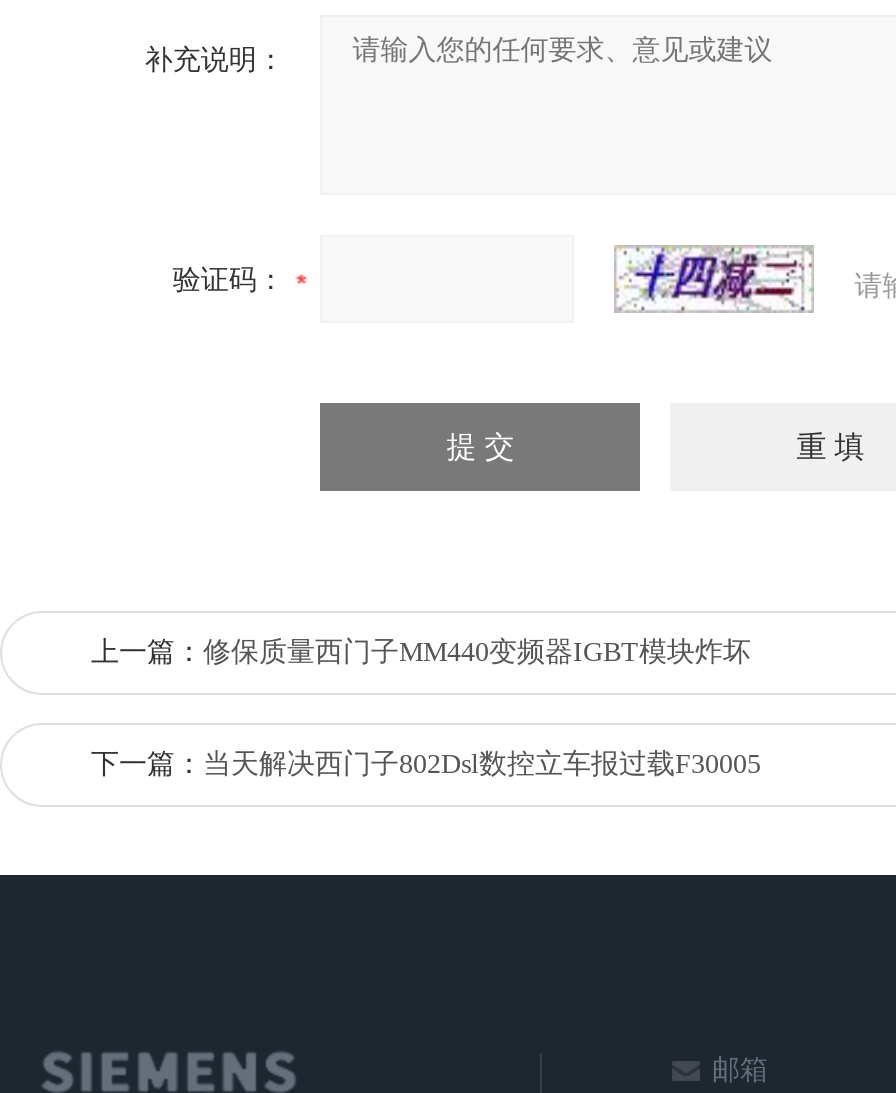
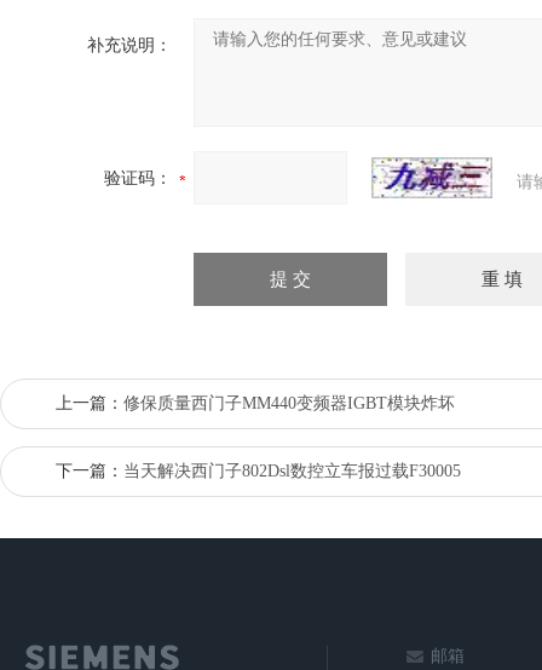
- [image]
+ [image]
